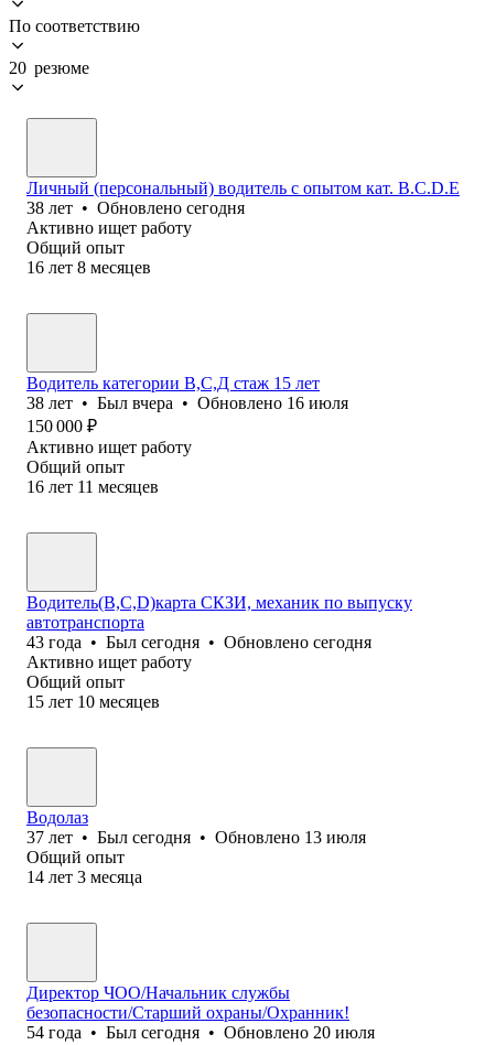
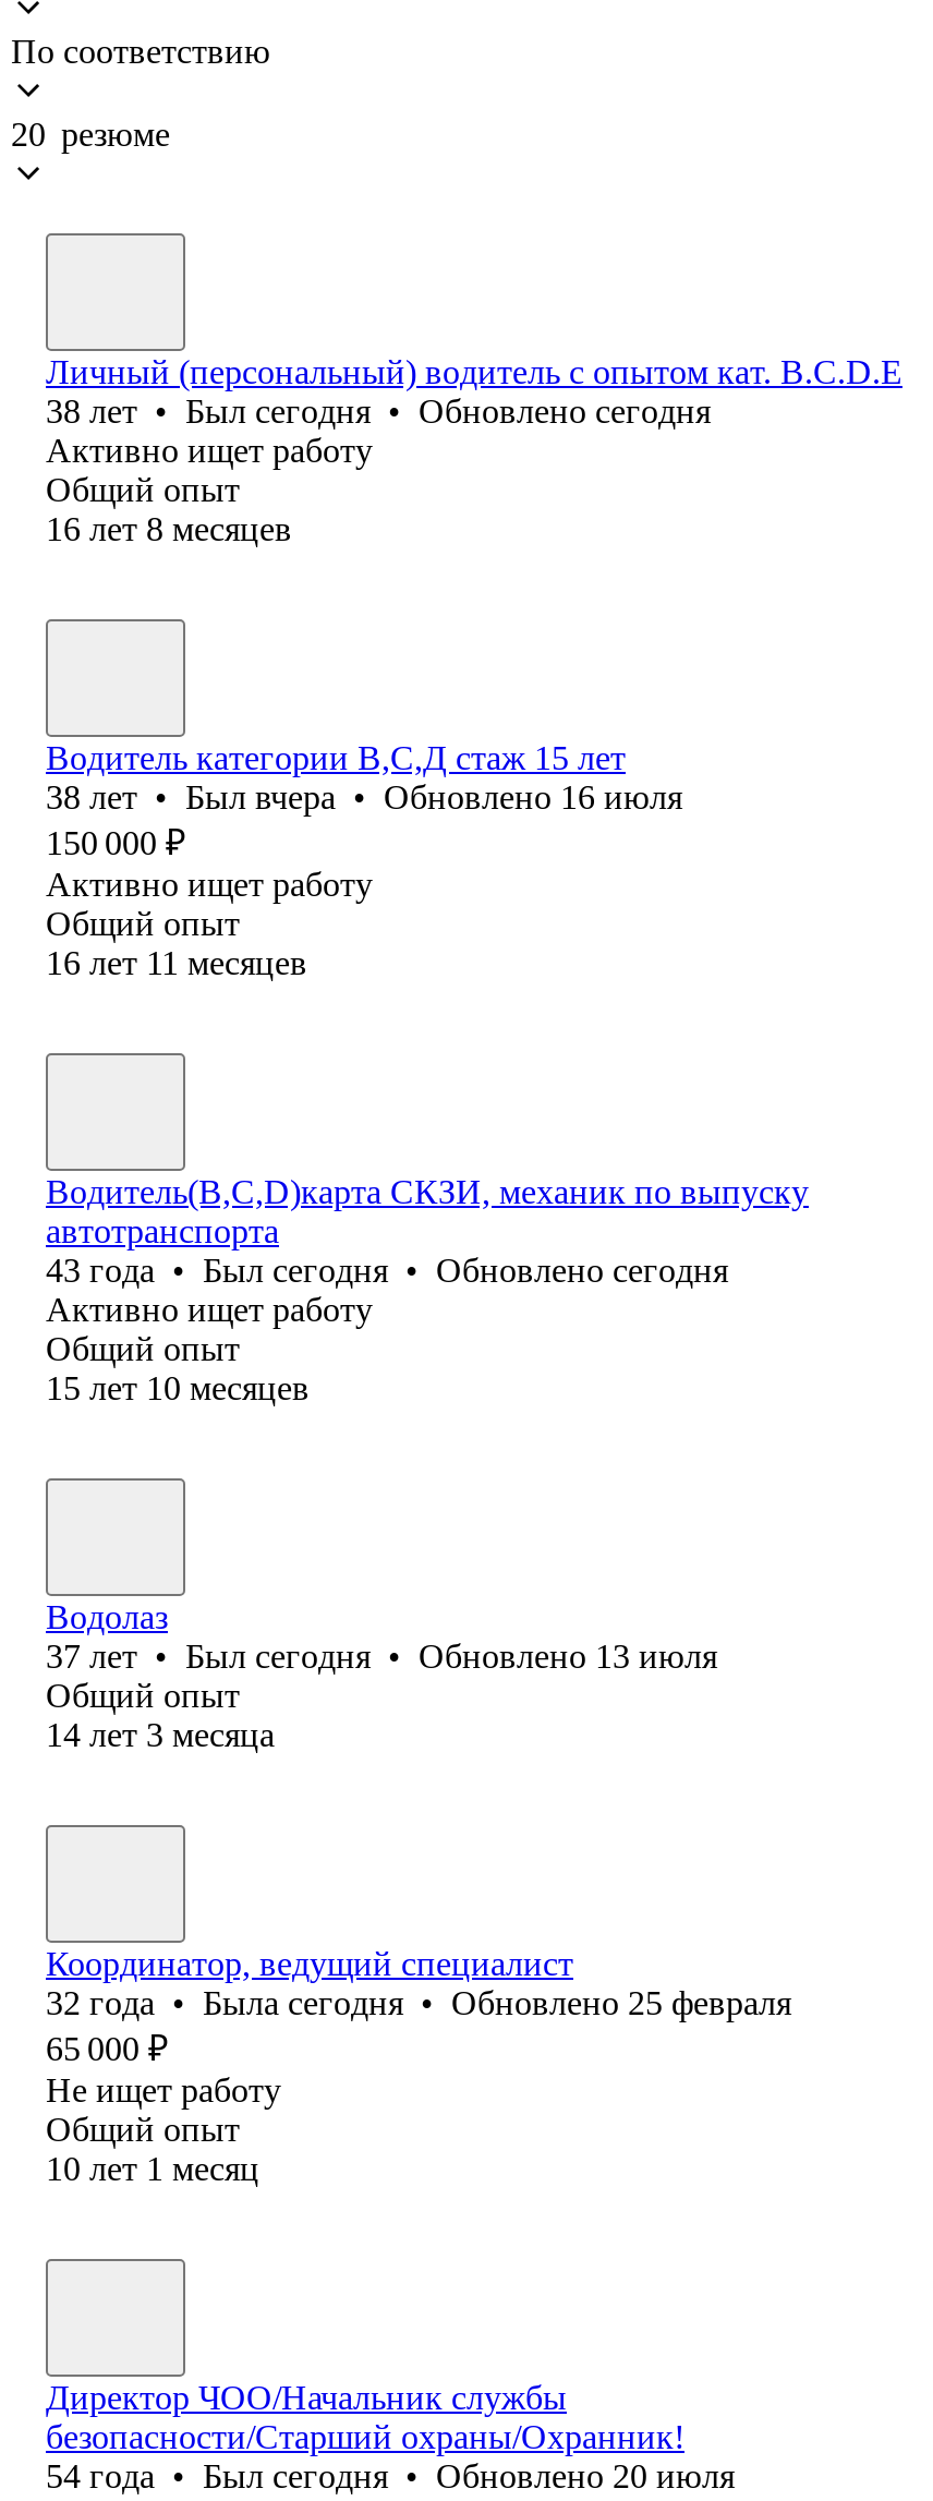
- 38 лет • Обновлено сегодня
+ 38 лет • Был сегодня • Обновлено сегодня

+ Координатор, ведущий специалист
+ 32 года • Была сегодня • Обновлено 25 февраля
+ 65 000 ₽
+ Не ищет работу
+ Общий опыт
+ 10 лет 1 месяц
